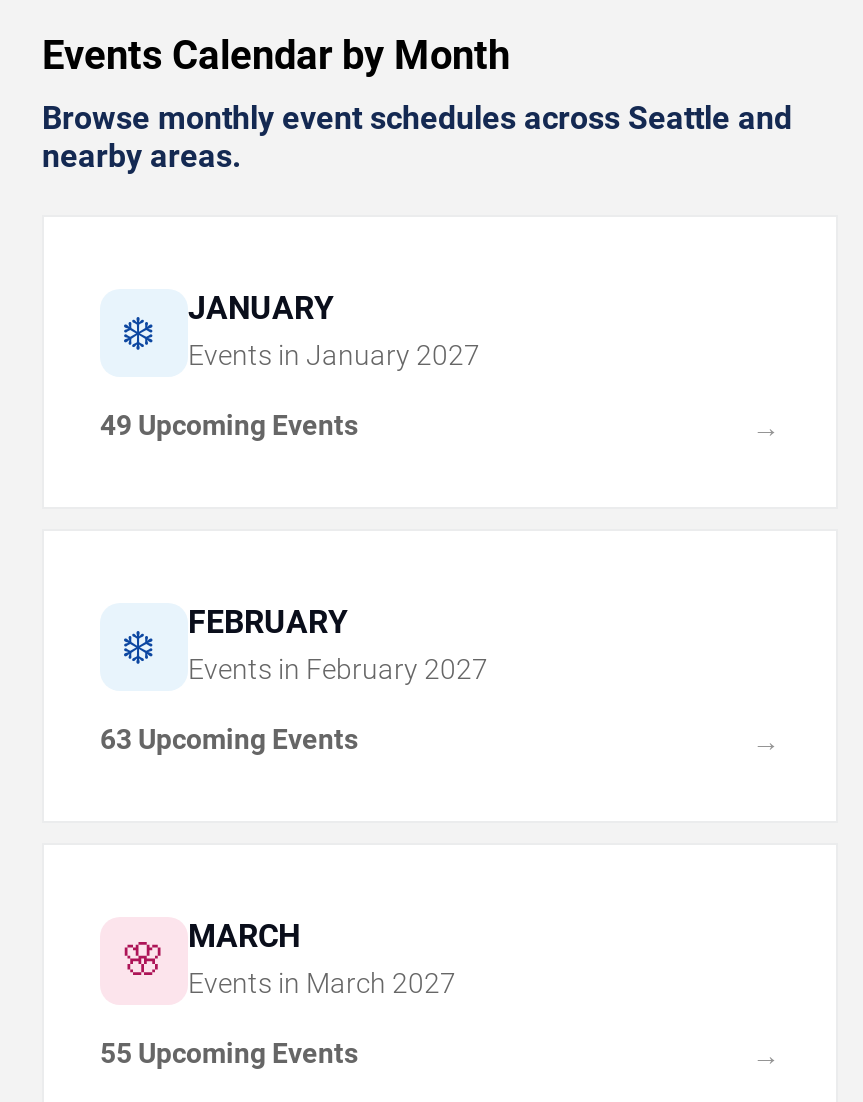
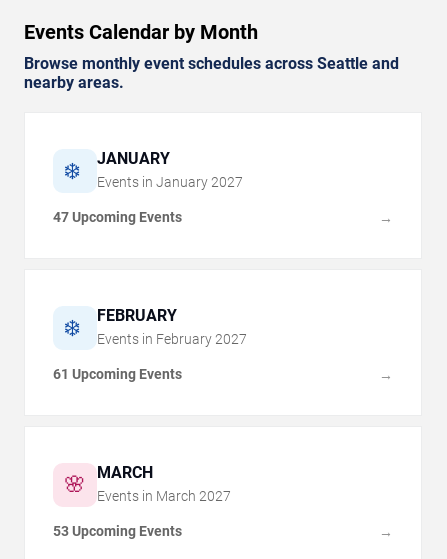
- 49 Upcoming Events
+ 47 Upcoming Events

- 63 Upcoming Events
+ 61 Upcoming Events

- 55 Upcoming Events
+ 53 Upcoming Events
